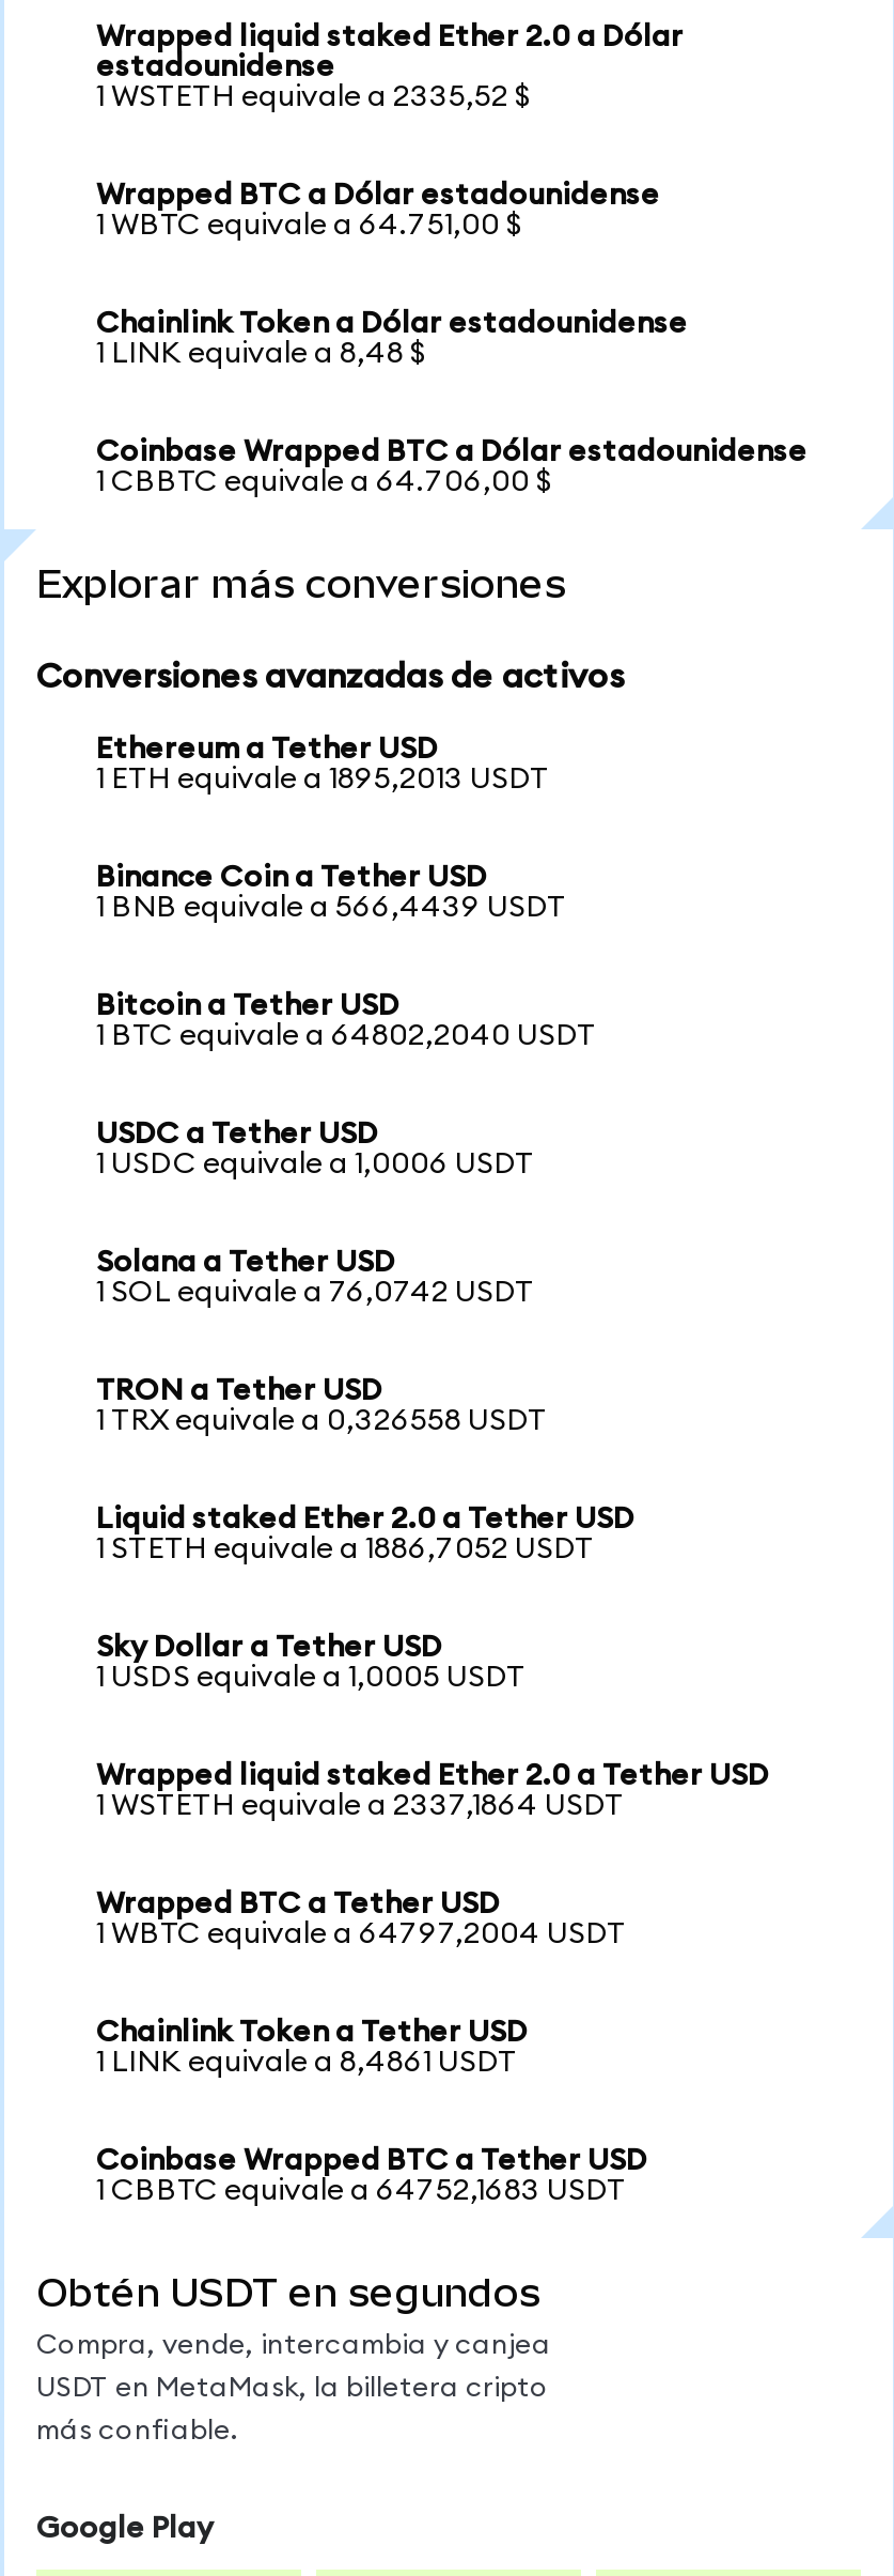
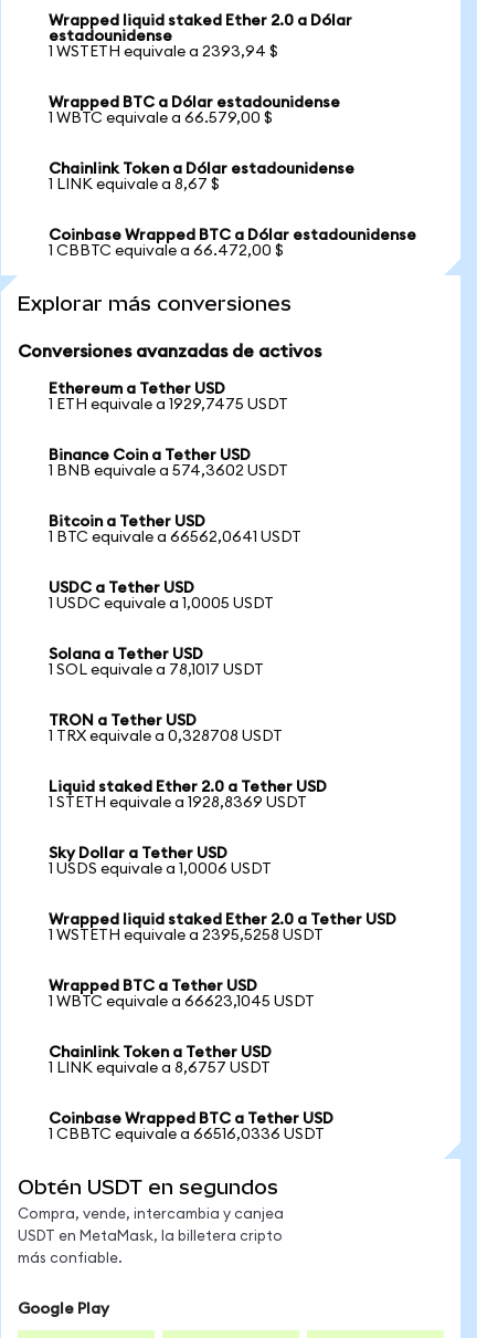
- 1 WSTETH equivale a 2335,52 $
+ 1 WSTETH equivale a 2393,94 $

- 1 WBTC equivale a 64.751,00 $
+ 1 WBTC equivale a 66.579,00 $

- 1 LINK equivale a 8,48 $
+ 1 LINK equivale a 8,67 $

- 1 CBBTC equivale a 64.706,00 $
+ 1 CBBTC equivale a 66.472,00 $

- 1 ETH equivale a 1895,2013 USDT
+ 1 ETH equivale a 1929,7475 USDT

- 1 BNB equivale a 566,4439 USDT
+ 1 BNB equivale a 574,3602 USDT

- 1 BTC equivale a 64802,2040 USDT
+ 1 BTC equivale a 66562,0641 USDT

- 1 USDC equivale a 1,0006 USDT
+ 1 USDC equivale a 1,0005 USDT

- 1 SOL equivale a 76,0742 USDT
+ 1 SOL equivale a 78,1017 USDT

- 1 TRX equivale a 0,326558 USDT
+ 1 TRX equivale a 0,328708 USDT

- 1 STETH equivale a 1886,7052 USDT
+ 1 STETH equivale a 1928,8369 USDT

- 1 USDS equivale a 1,0005 USDT
+ 1 USDS equivale a 1,0006 USDT

- 1 WSTETH equivale a 2337,1864 USDT
+ 1 WSTETH equivale a 2395,5258 USDT

- 1 WBTC equivale a 64797,2004 USDT
+ 1 WBTC equivale a 66623,1045 USDT

- 1 LINK equivale a 8,4861 USDT
+ 1 LINK equivale a 8,6757 USDT

- 1 CBBTC equivale a 64752,1683 USDT
+ 1 CBBTC equivale a 66516,0336 USDT
